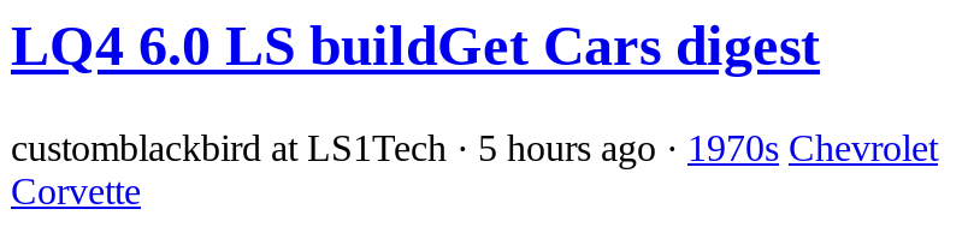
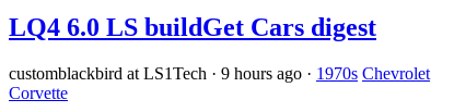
- customblackbird at LS1Tech · 5 hours ago · 1970s Chevrolet
+ customblackbird at LS1Tech · 9 hours ago · 1970s Chevrolet
